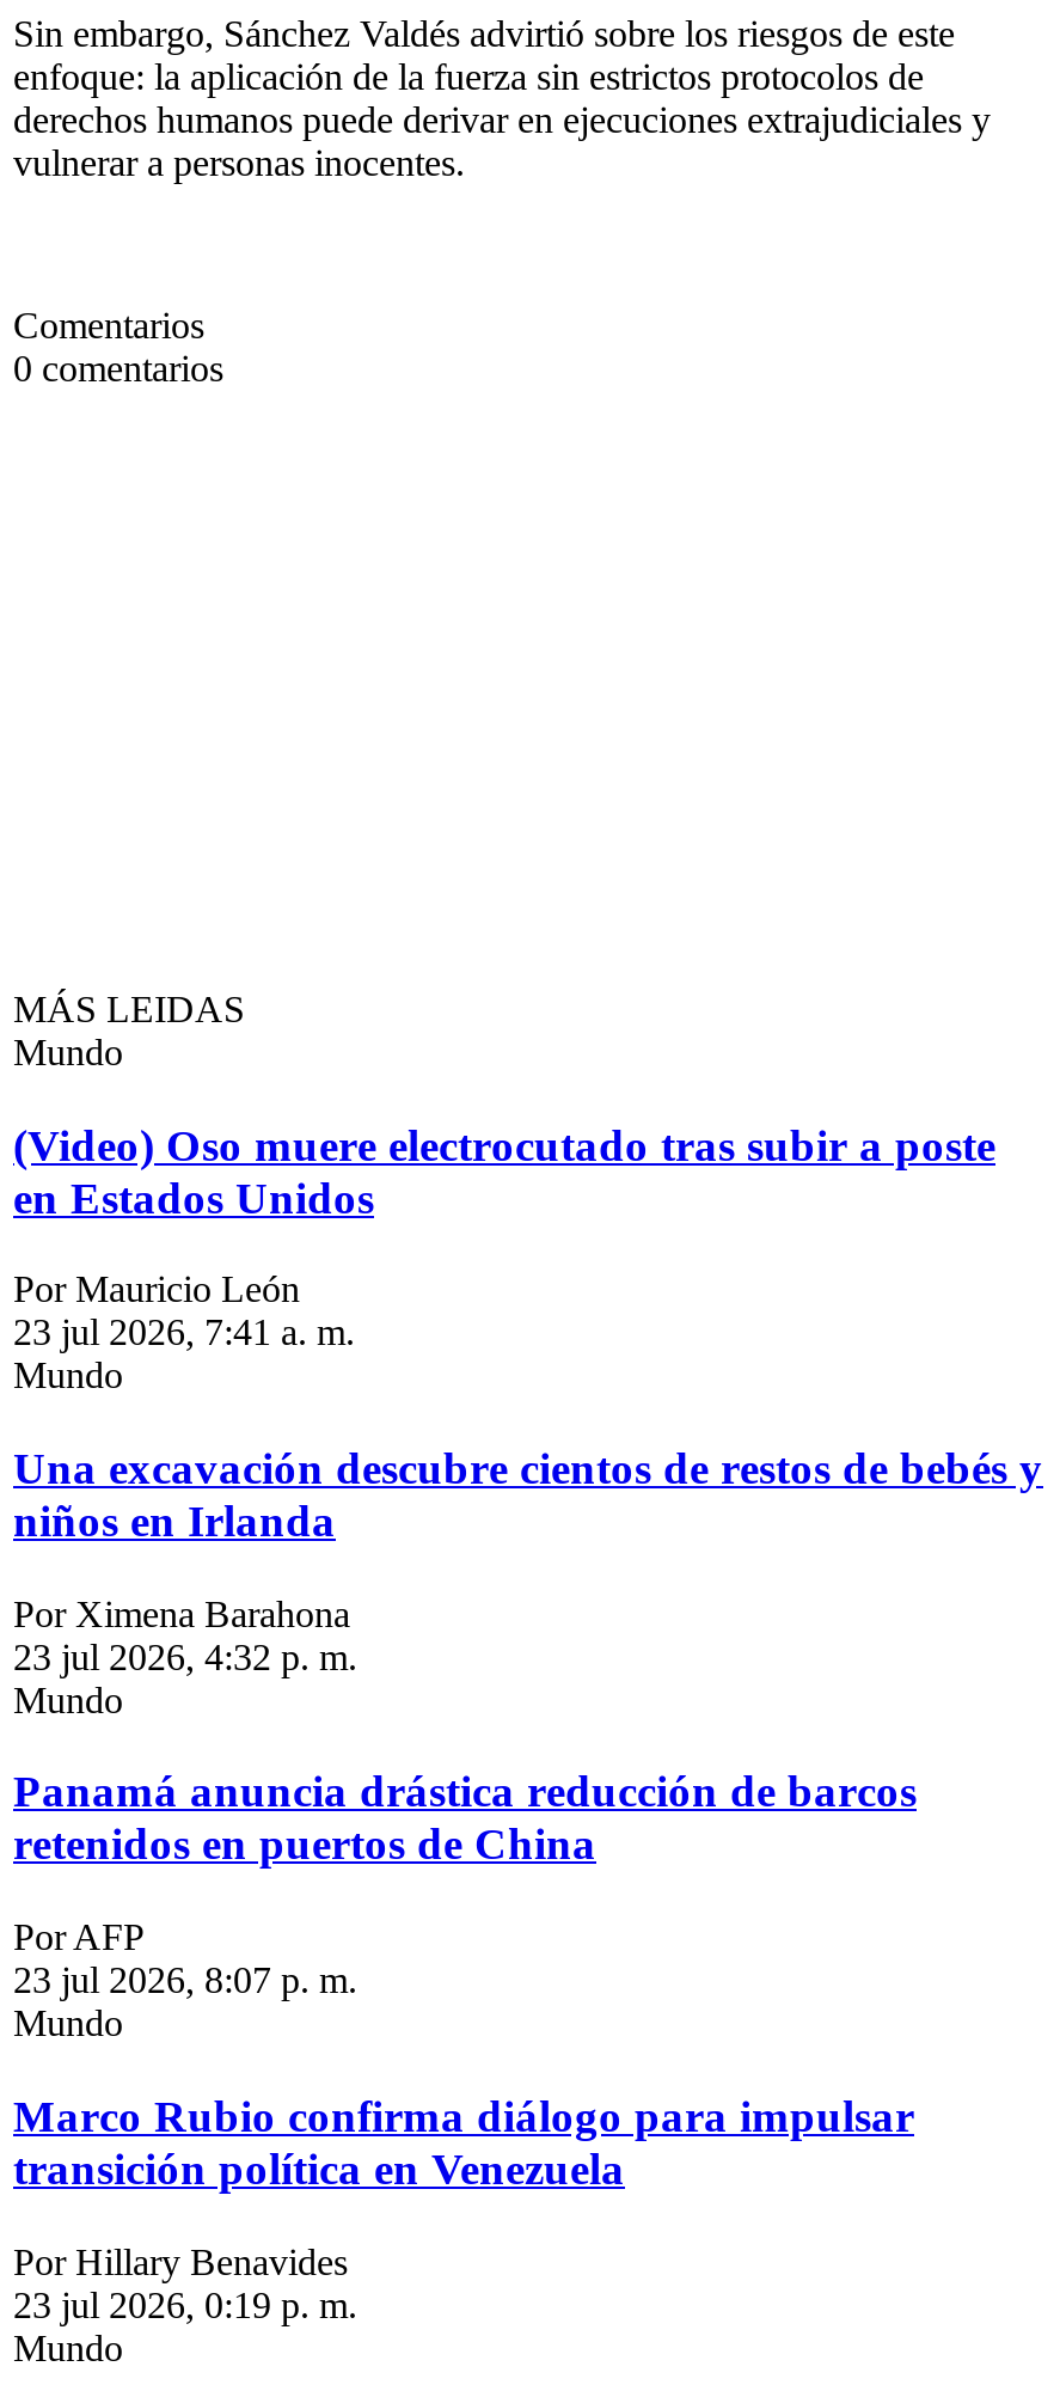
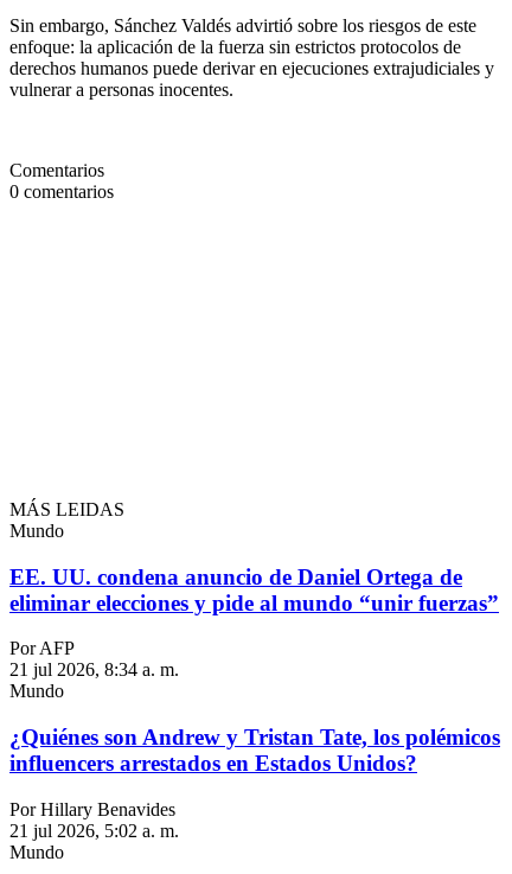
- (Video) Oso muere electrocutado tras subir a poste
- en Estados Unidos
- Por Mauricio León
- 23 jul 2026, 7:41 a. m.
- Mundo
- Una excavación descubre cientos de restos de bebés y
- niños en Irlanda
- Por Ximena Barahona
- 23 jul 2026, 4:32 p. m.
- Mundo
- Panamá anuncia drástica reducción de barcos
- retenidos en puertos de China
+ EE. UU. condena anuncio de Daniel Ortega de
+ eliminar elecciones y pide al mundo “unir fuerzas”

- 23 jul 2026, 8:07 p. m.
+ 21 jul 2026, 8:34 a. m.

- Marco Rubio confirma diálogo para impulsar
- transición política en Venezuela
+ ¿Quiénes son Andrew y Tristan Tate, los polémicos
+ influencers arrestados en Estados Unidos?

- 23 jul 2026, 0:19 p. m.
+ 21 jul 2026, 5:02 a. m.
